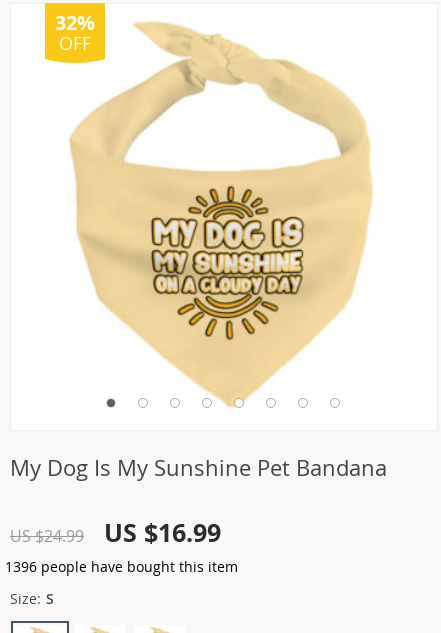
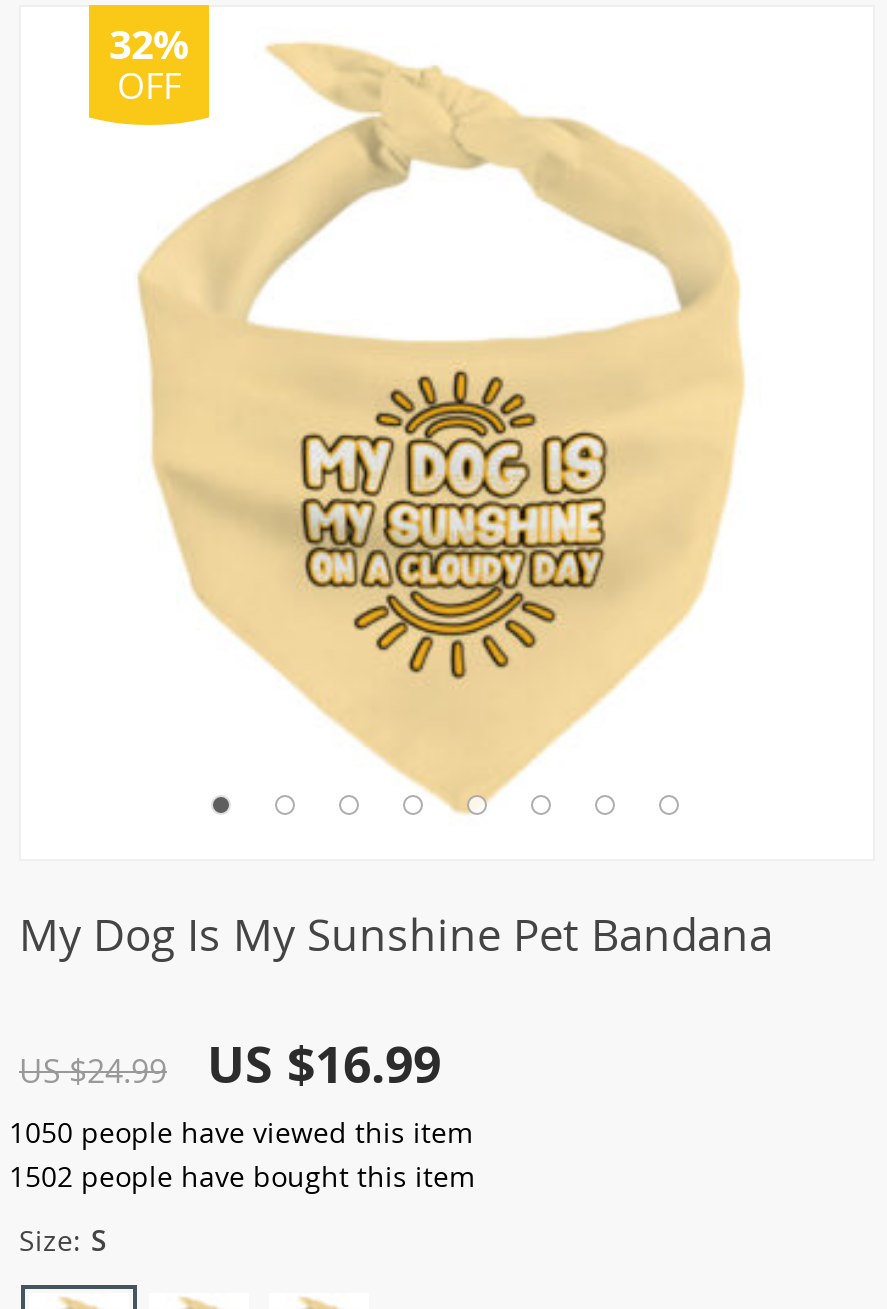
- 1396 people have bought this item
+ 1050 people have viewed this item
+ 1502 people have bought this item
